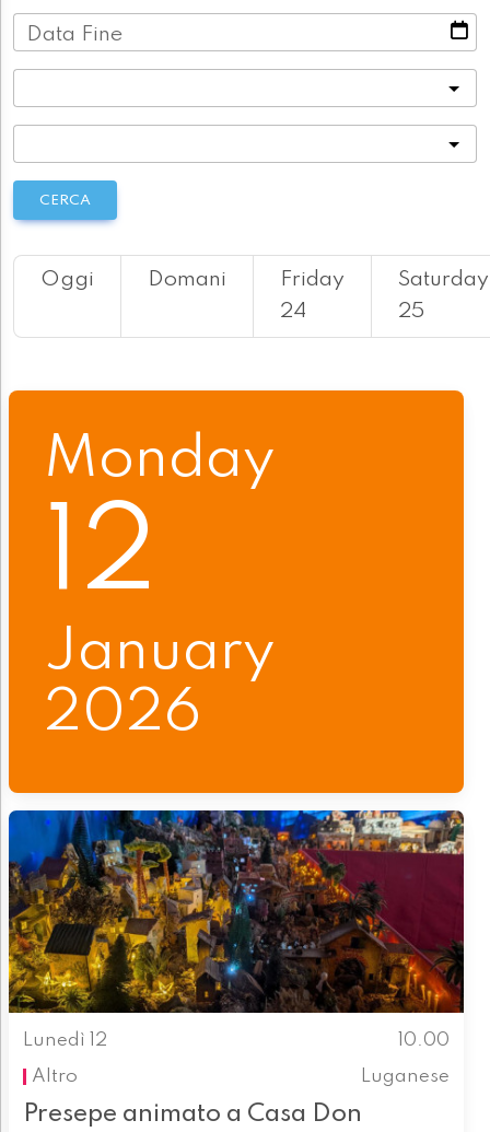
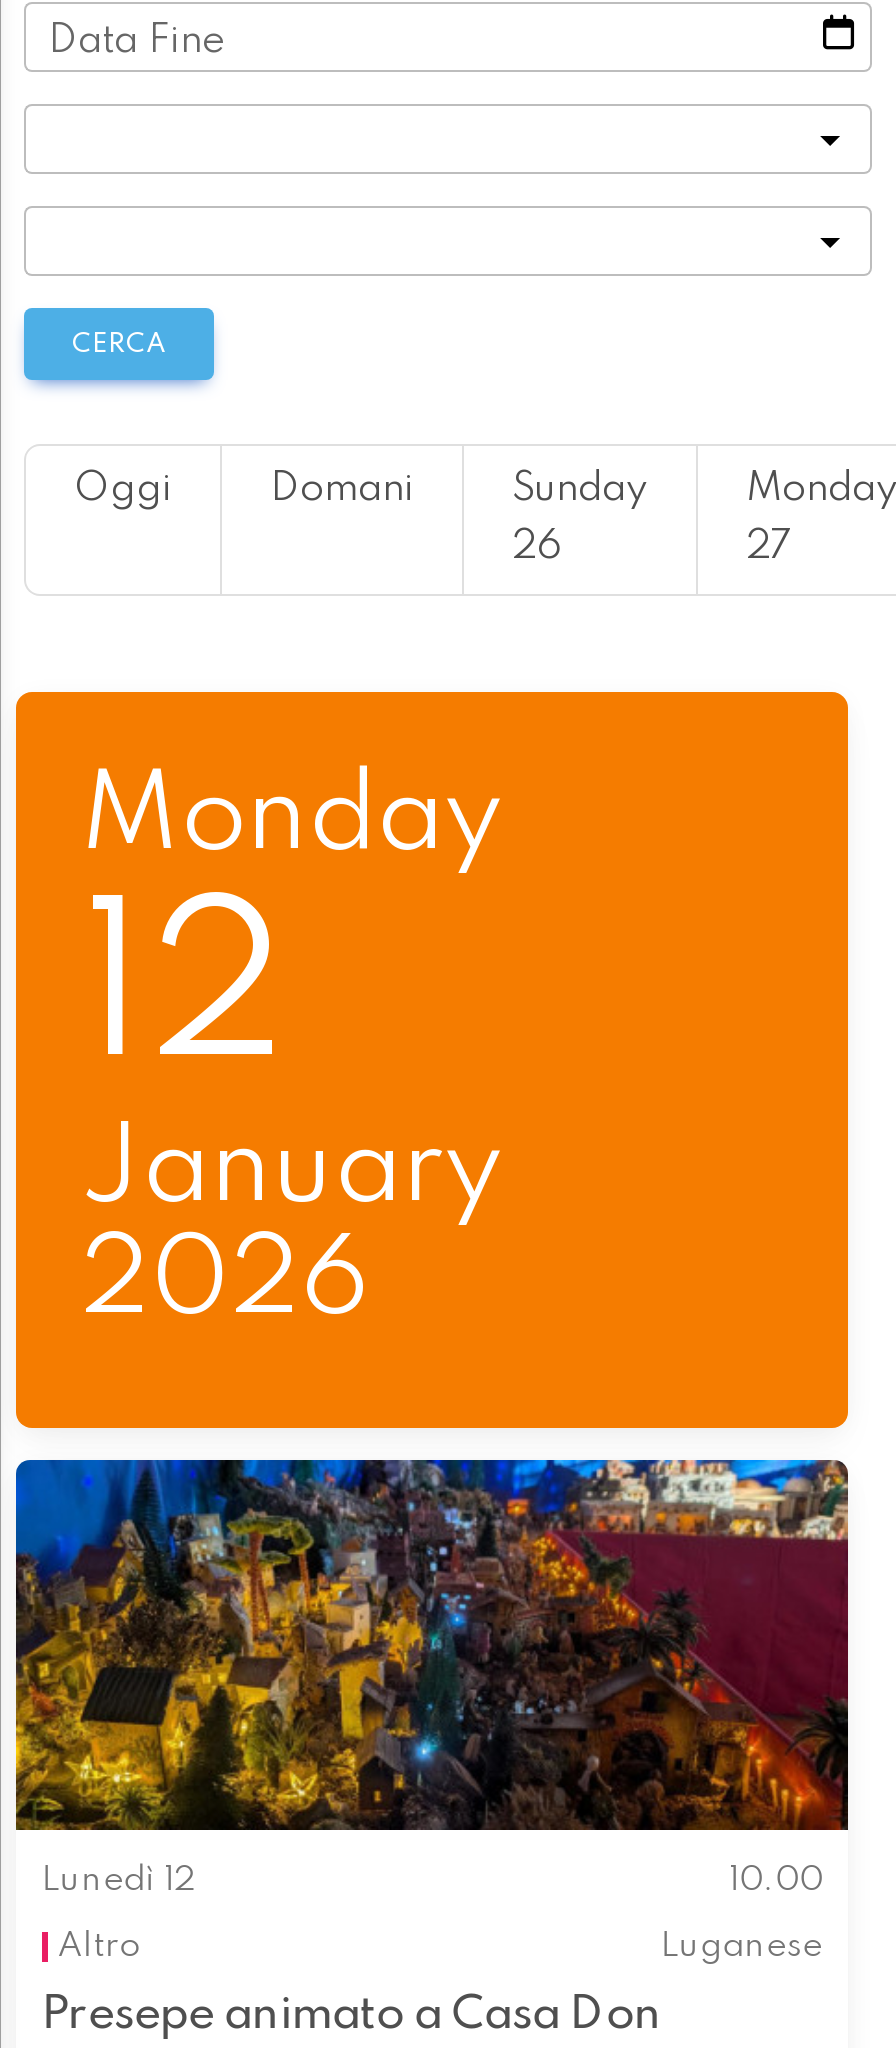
- Friday
- 24
+ Sunday
+ 26

- Saturday
- 25
+ Monday
+ 27
